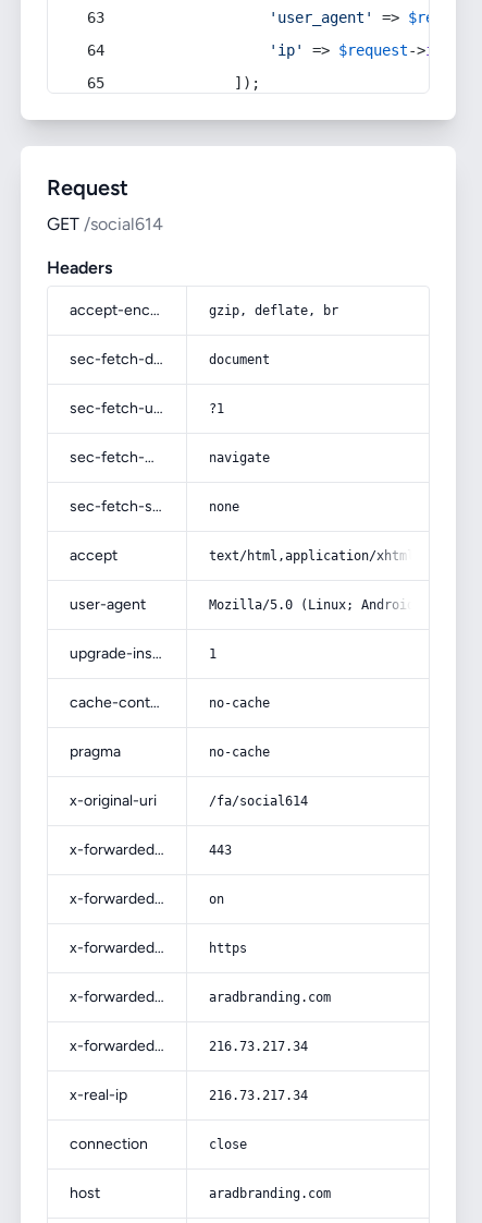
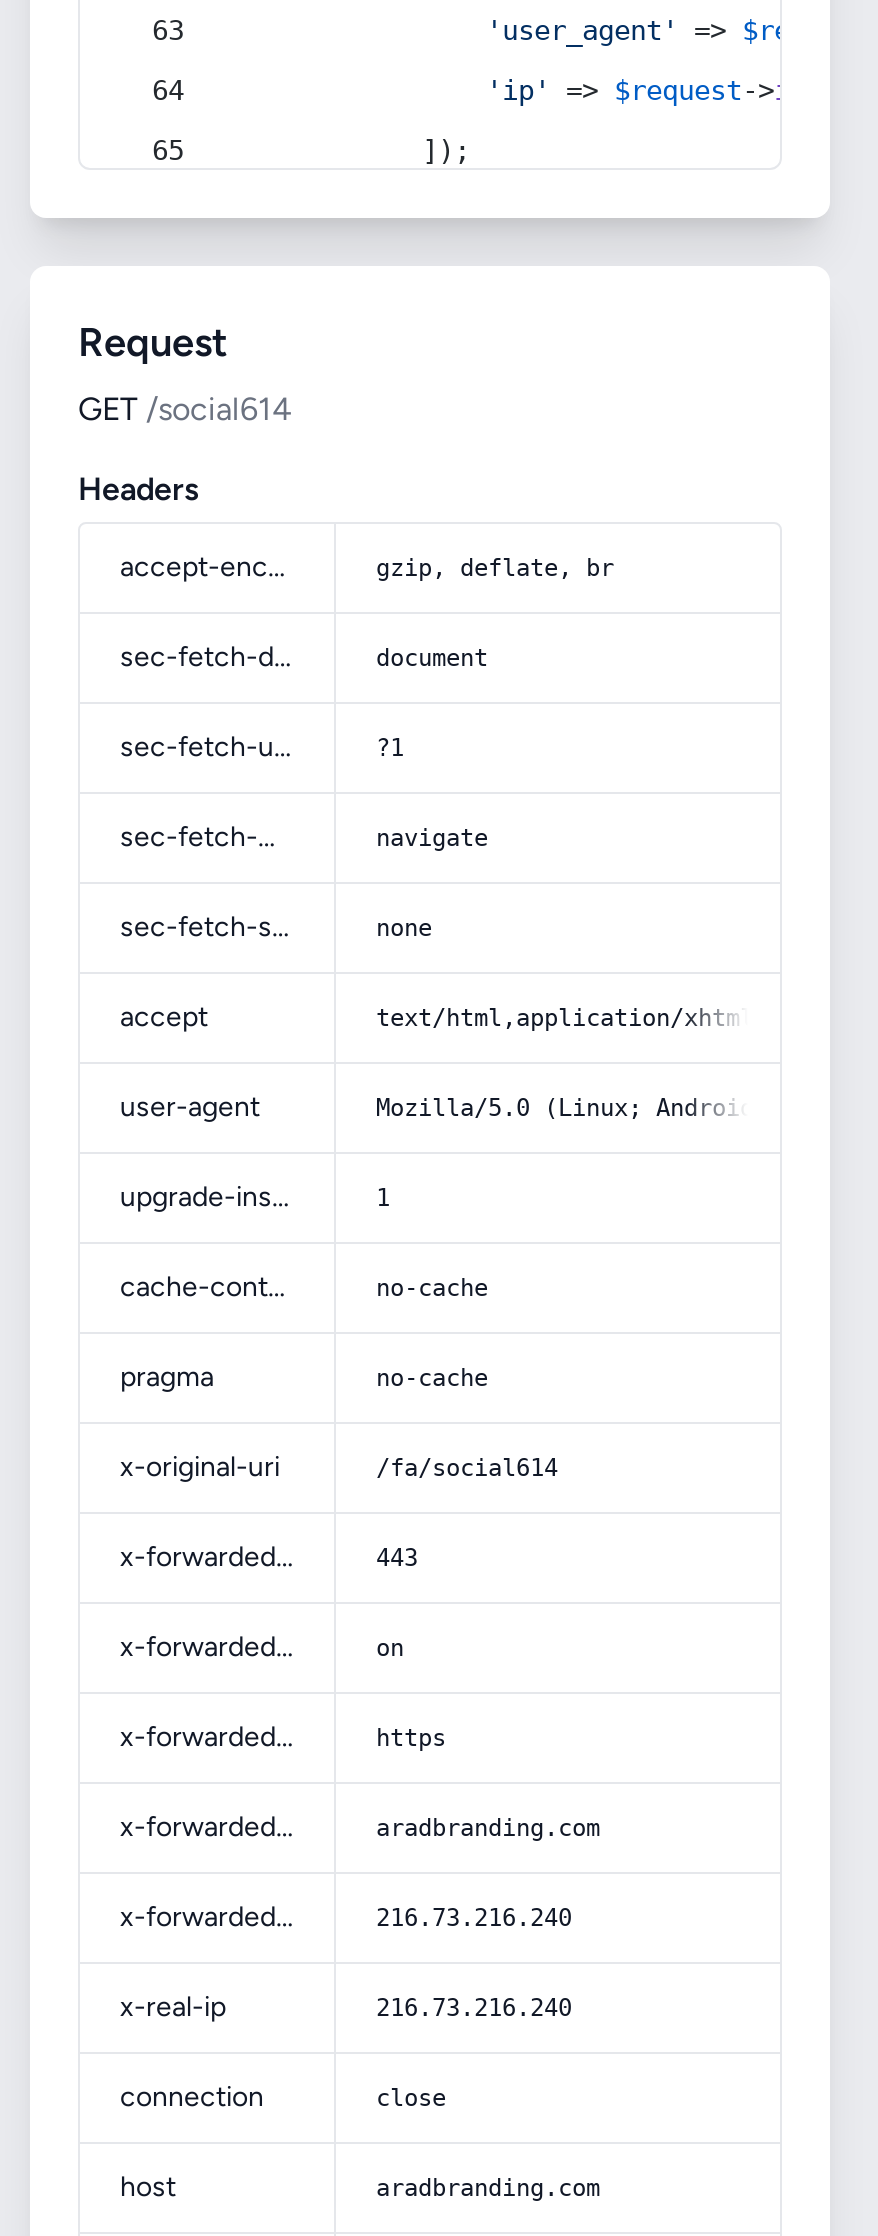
- 216.73.217.34
+ 216.73.216.240

- 216.73.217.34
+ 216.73.216.240
